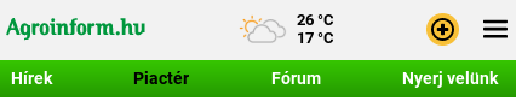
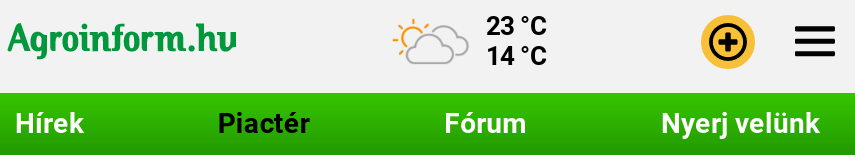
- 26 °C
+ 23 °C

- 17 °C
+ 14 °C
